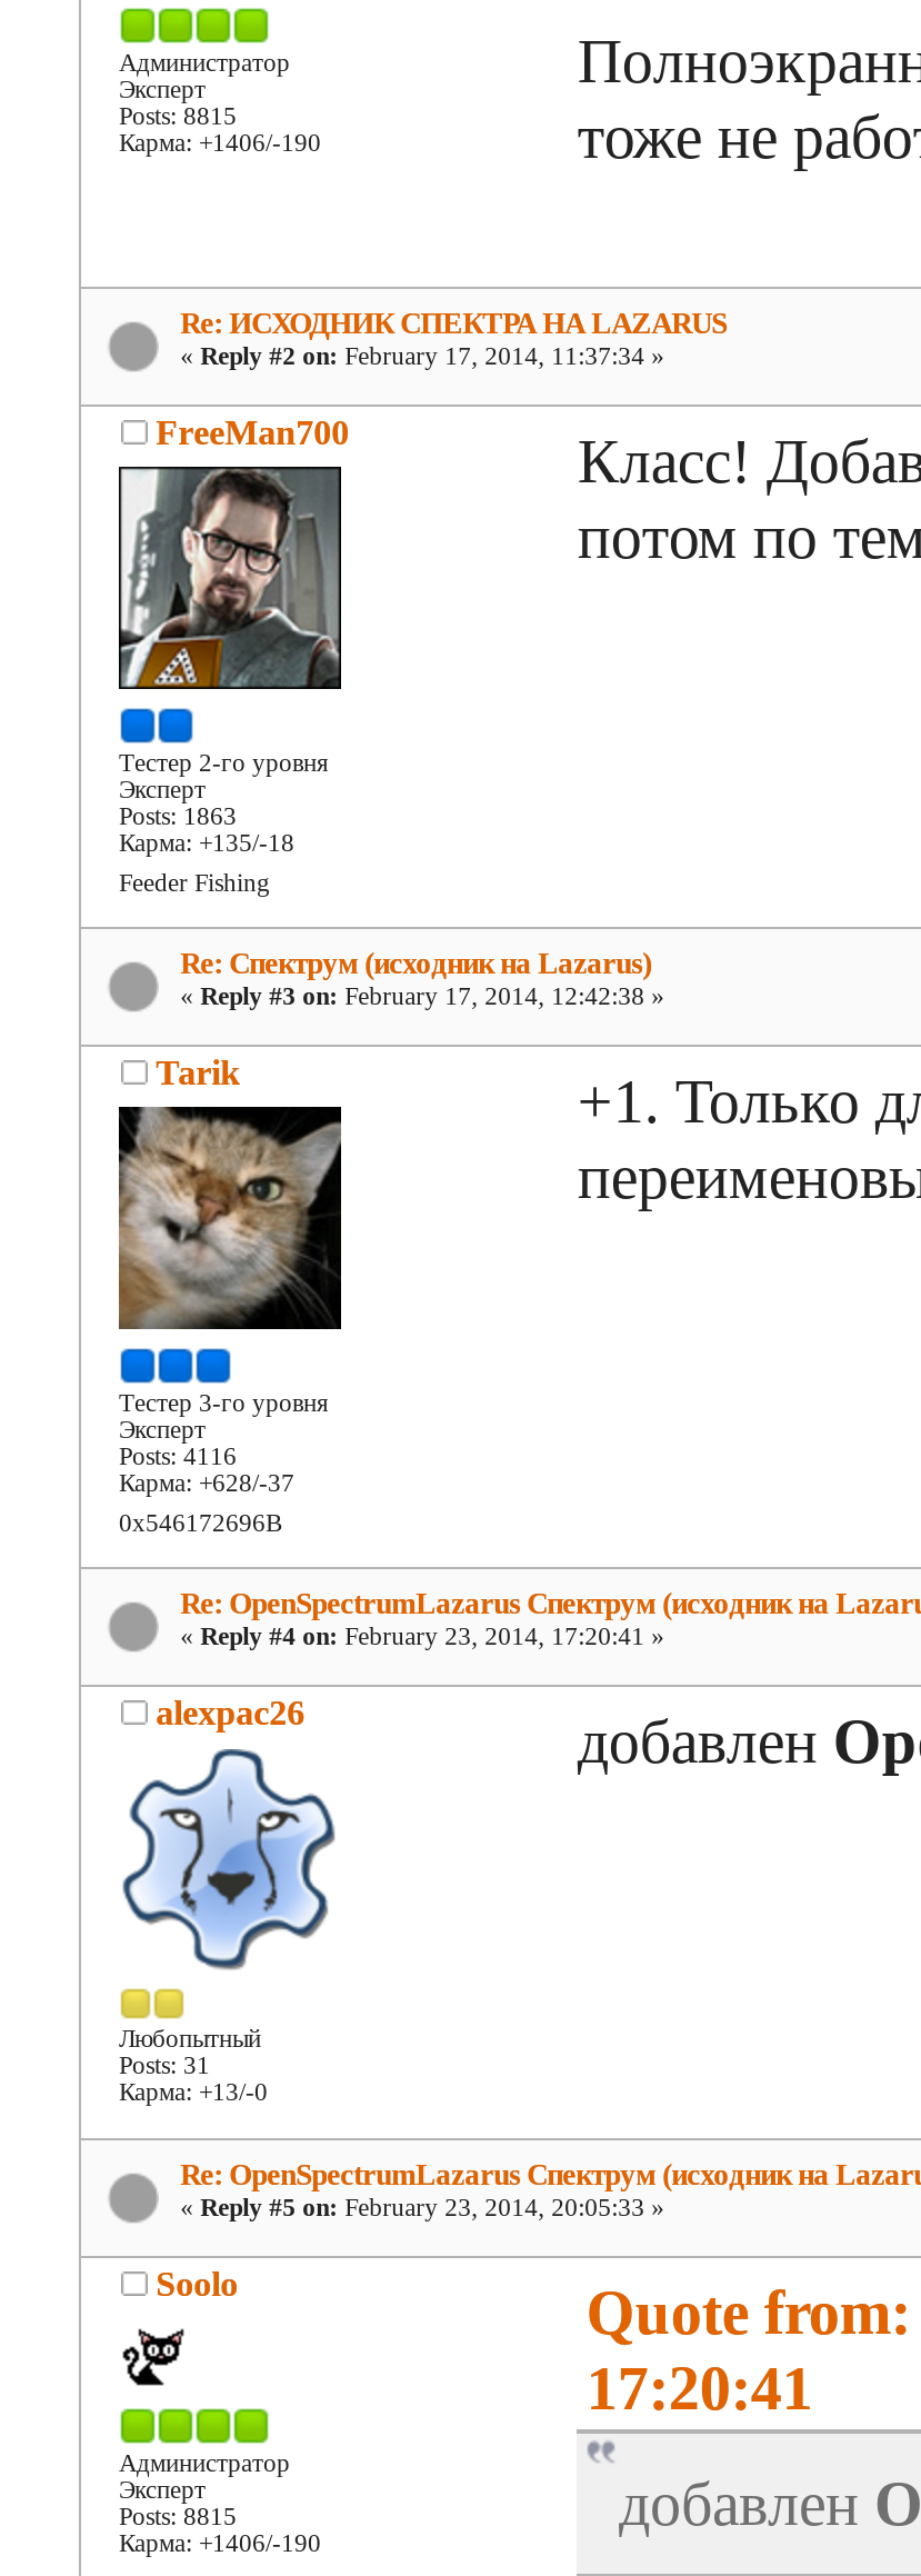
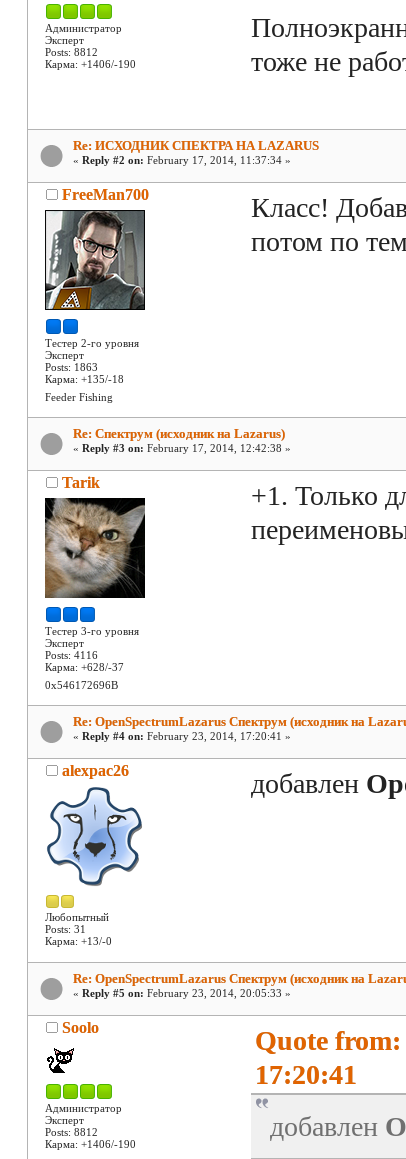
- Posts: 8815
+ Posts: 8812

- Posts: 8815
+ Posts: 8812
